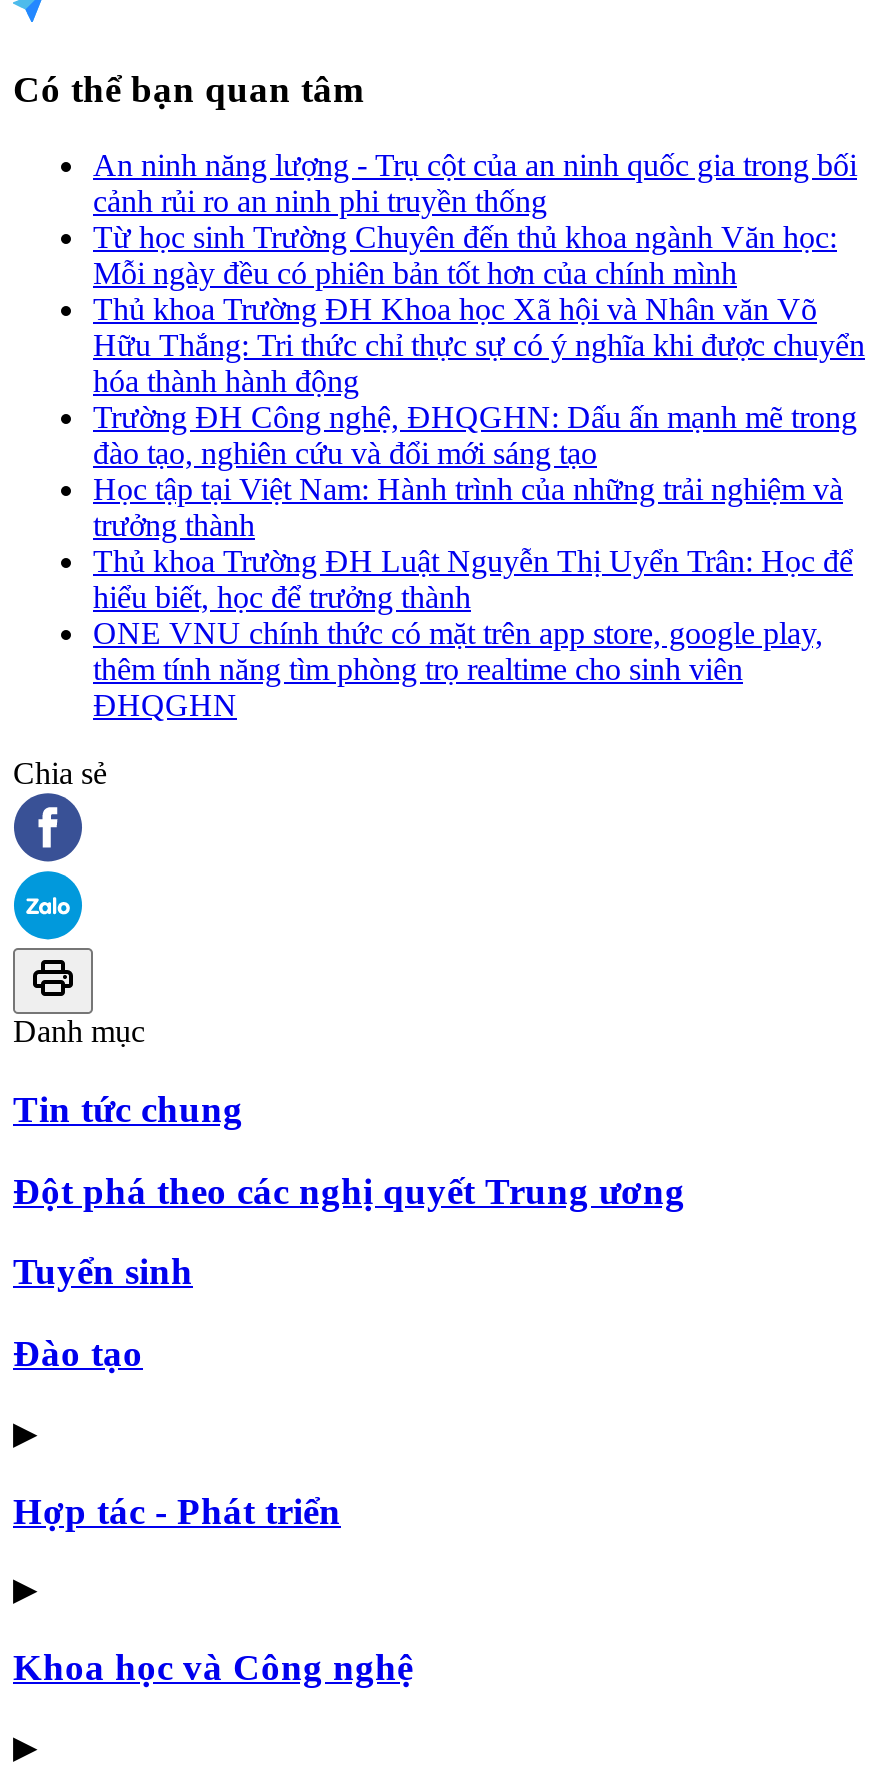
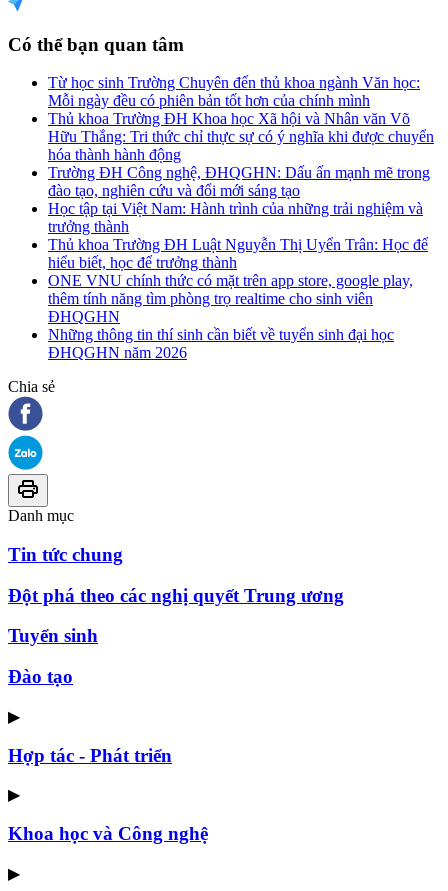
- An ninh năng lượng - Trụ cột của an ninh quốc gia trong bối
- cảnh rủi ro an ninh phi truyền thống

moved up: Từ học sinh Trường Chuyên đến thủ khoa ngành Văn học: | Mỗi ngày đều có phiên bản tốt hơn của chính mình | Thủ khoa Trường ĐH Khoa học Xã hội và Nhân văn Võ | ... | thêm tính năng tìm phòng trọ realtime cho sinh viên | ĐHQGHN

+ Những thông tin thí sinh cần biết về tuyển sinh đại học
+ ĐHQGHN năm 2026
